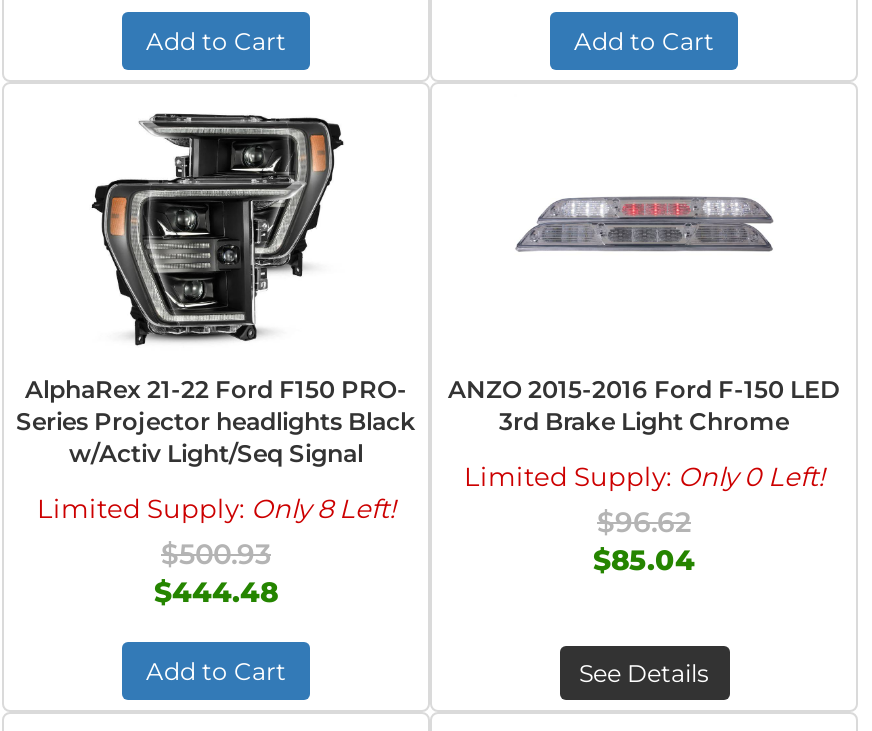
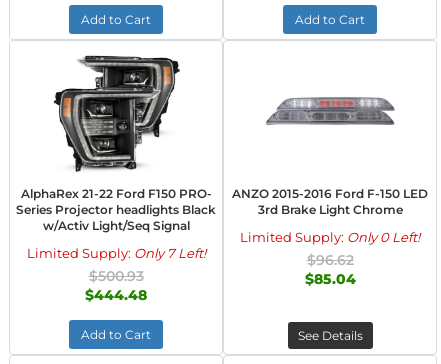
- Limited Supply: Only 8 Left!
+ Limited Supply: Only 7 Left!
